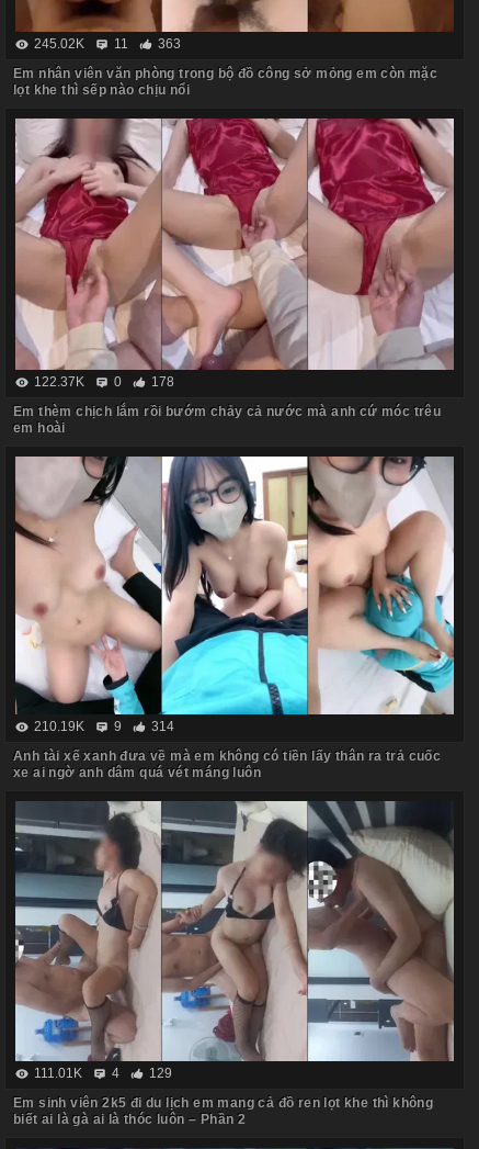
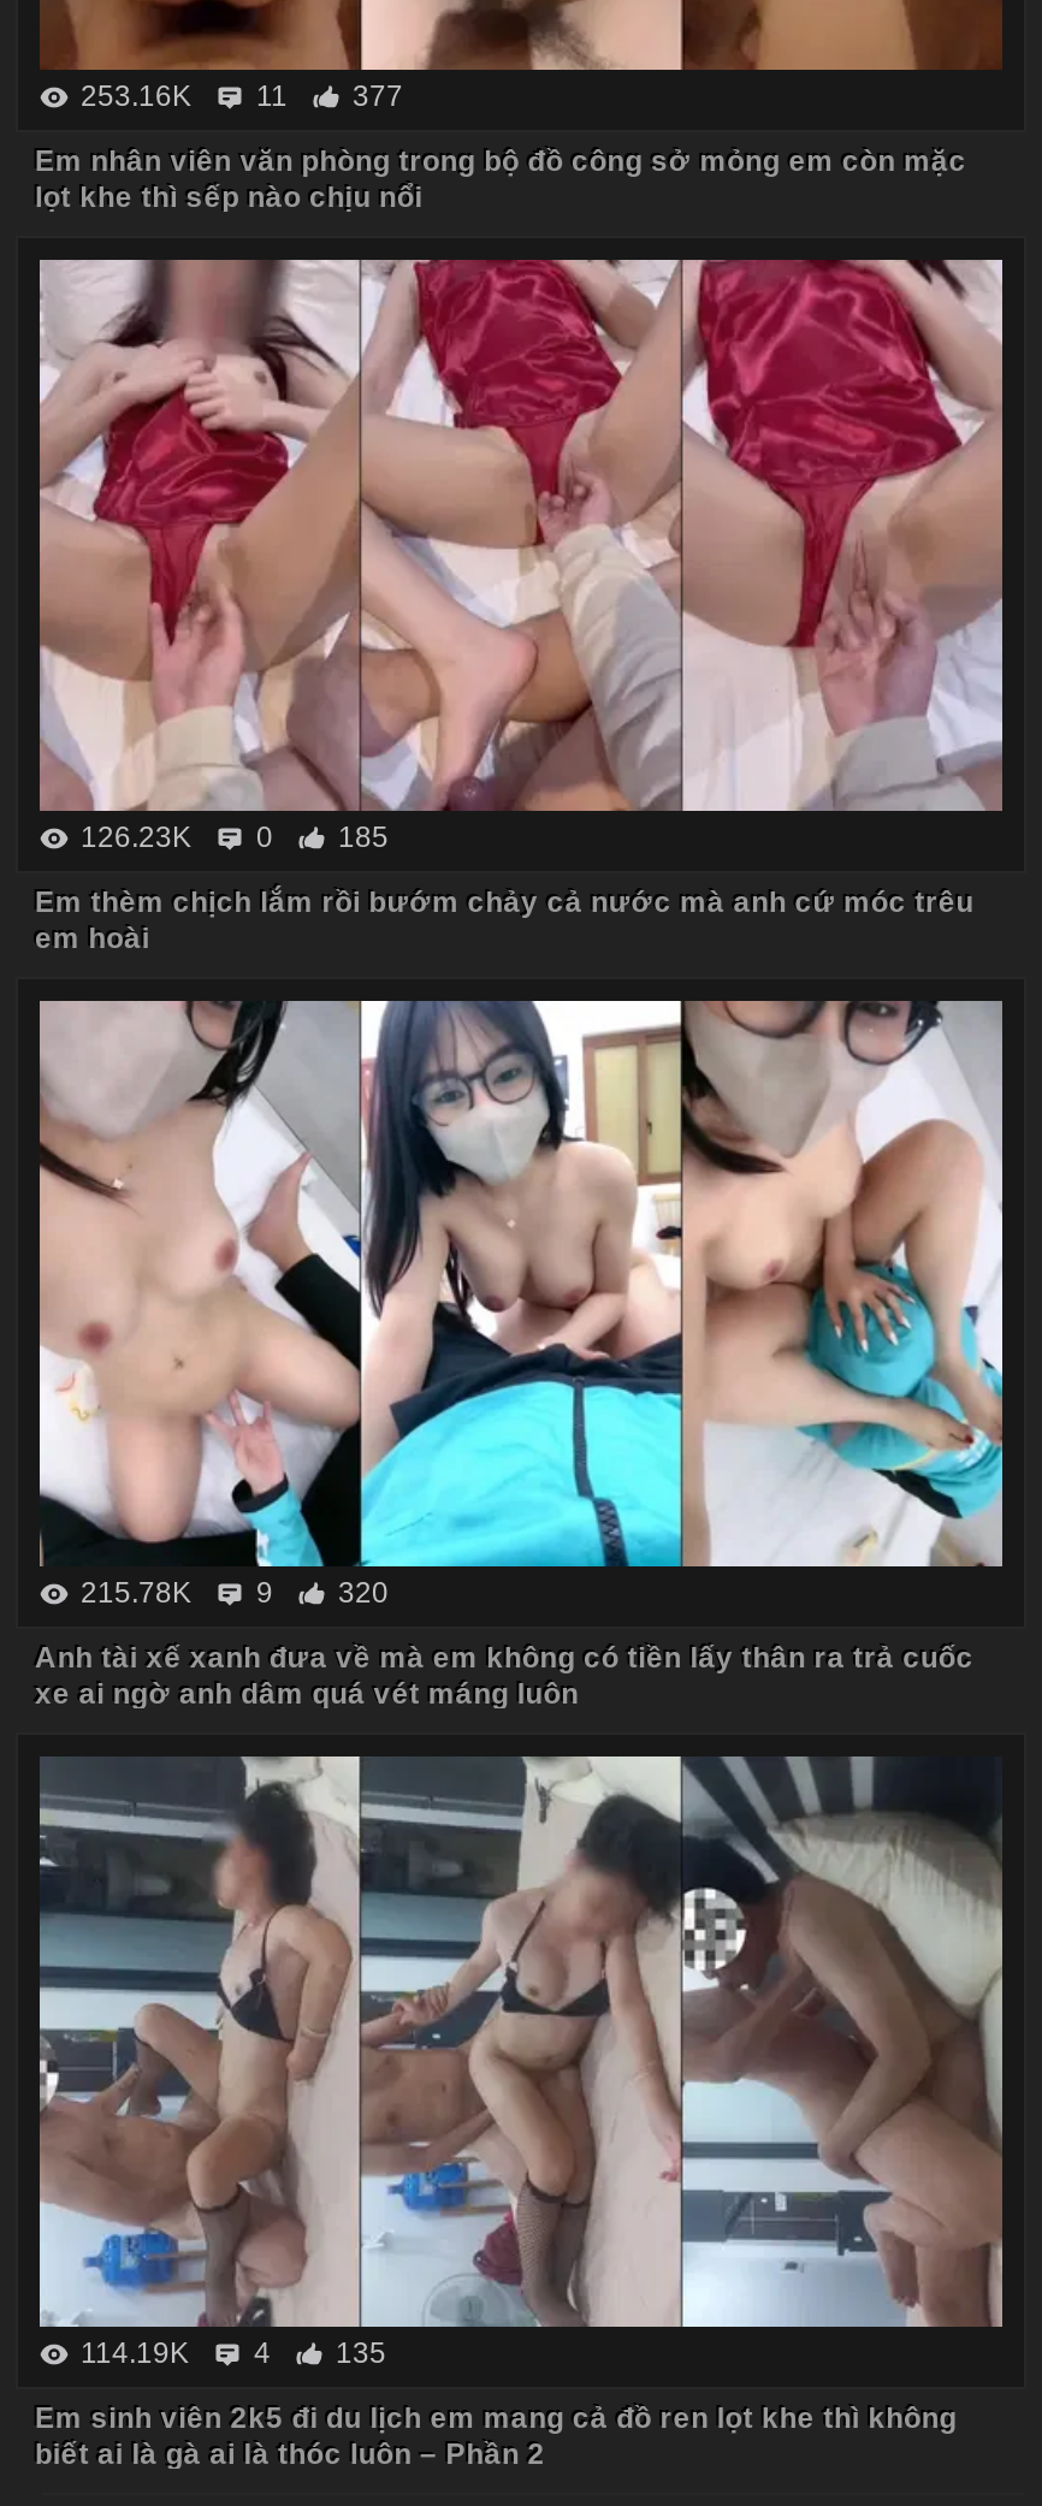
- 245.02K
+ 253.16K

- 363
+ 377

- 122.37K
+ 126.23K

- 178
+ 185

- 210.19K
+ 215.78K

- 314
+ 320

- 111.01K
+ 114.19K

- 129
+ 135
